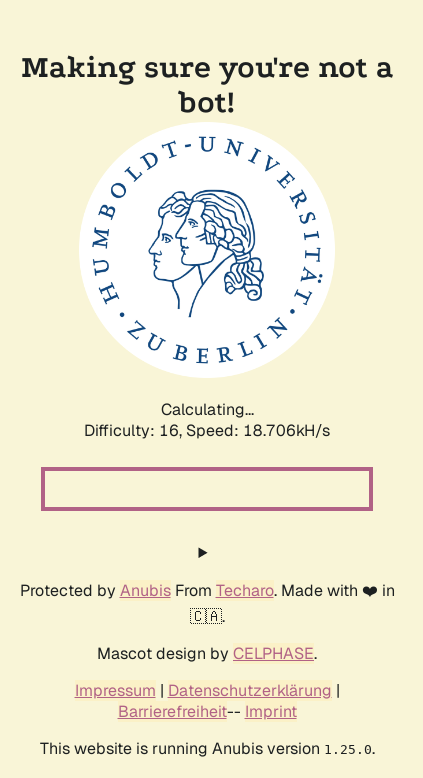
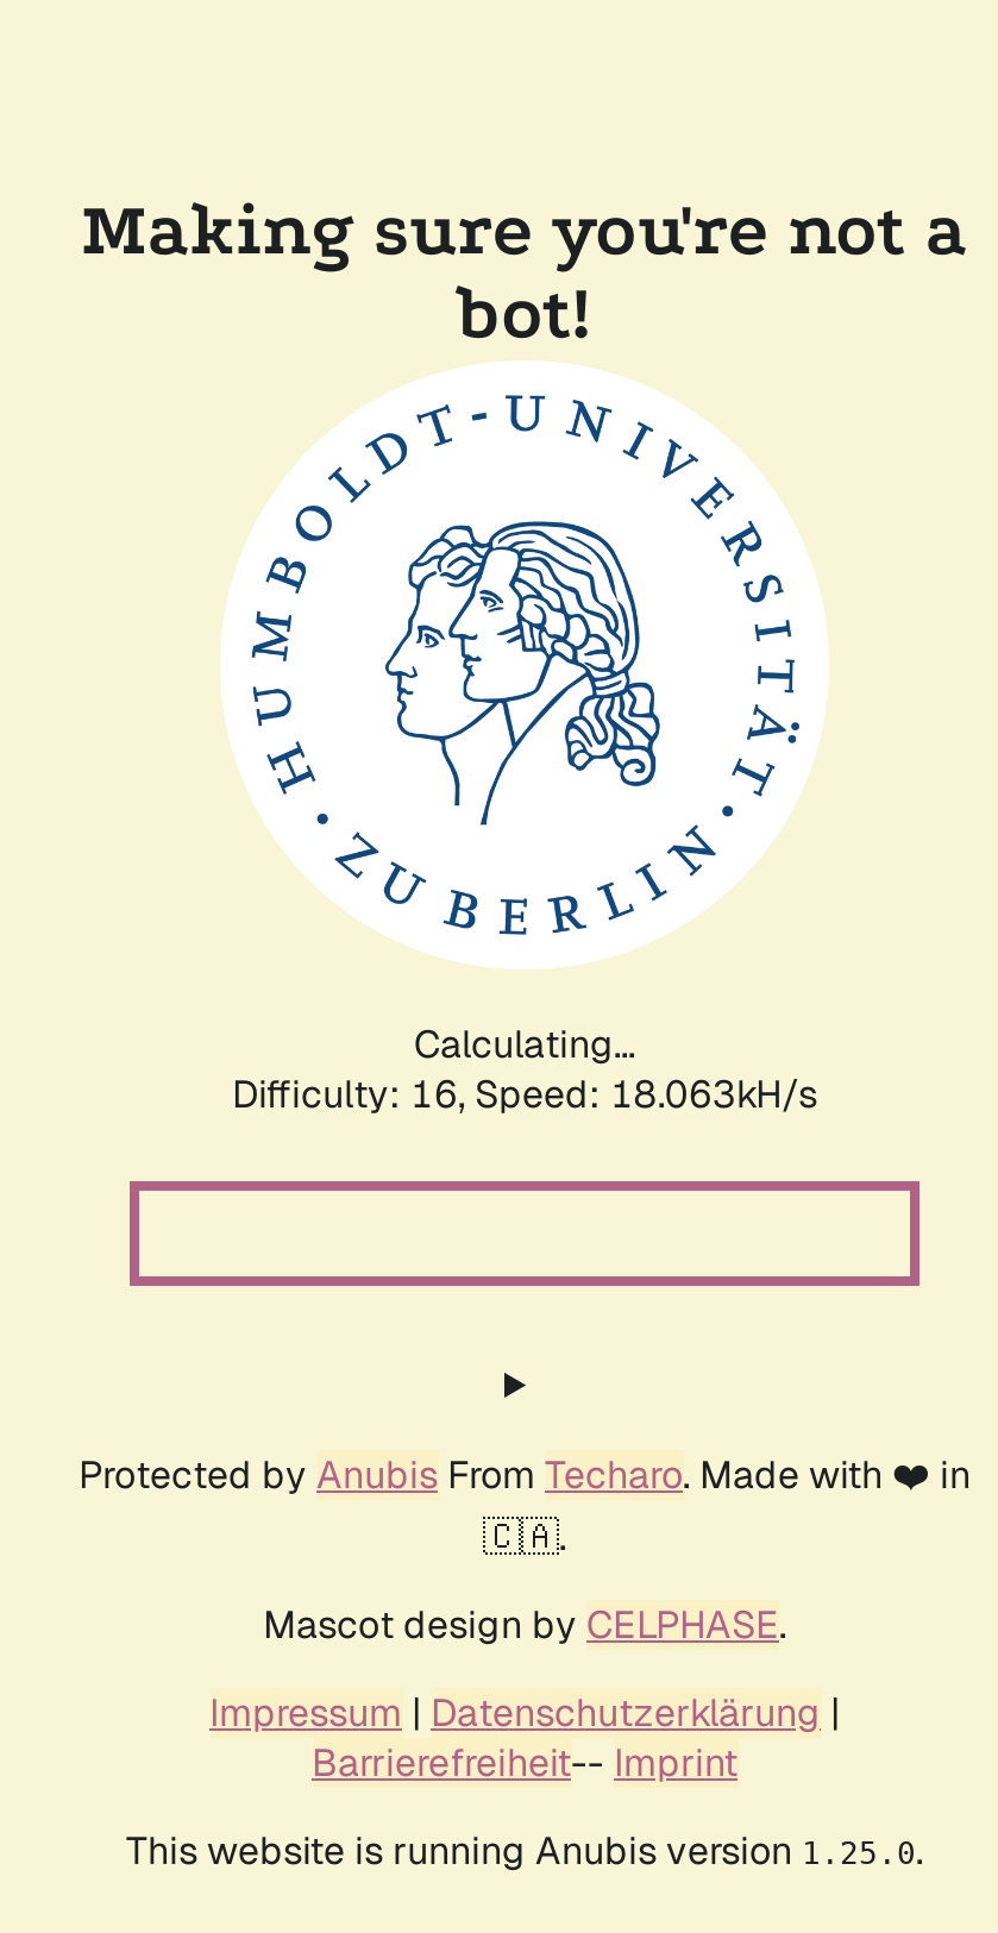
- Difficulty: 16, Speed: 18.706kH/s
+ Difficulty: 16, Speed: 18.063kH/s
